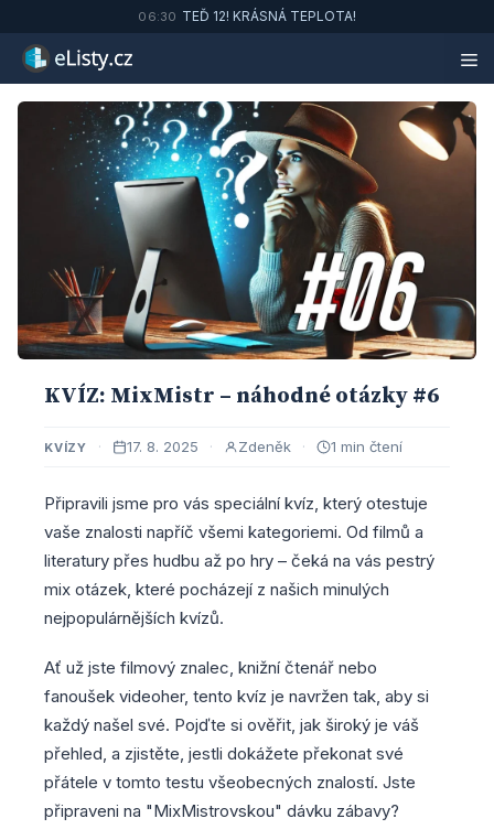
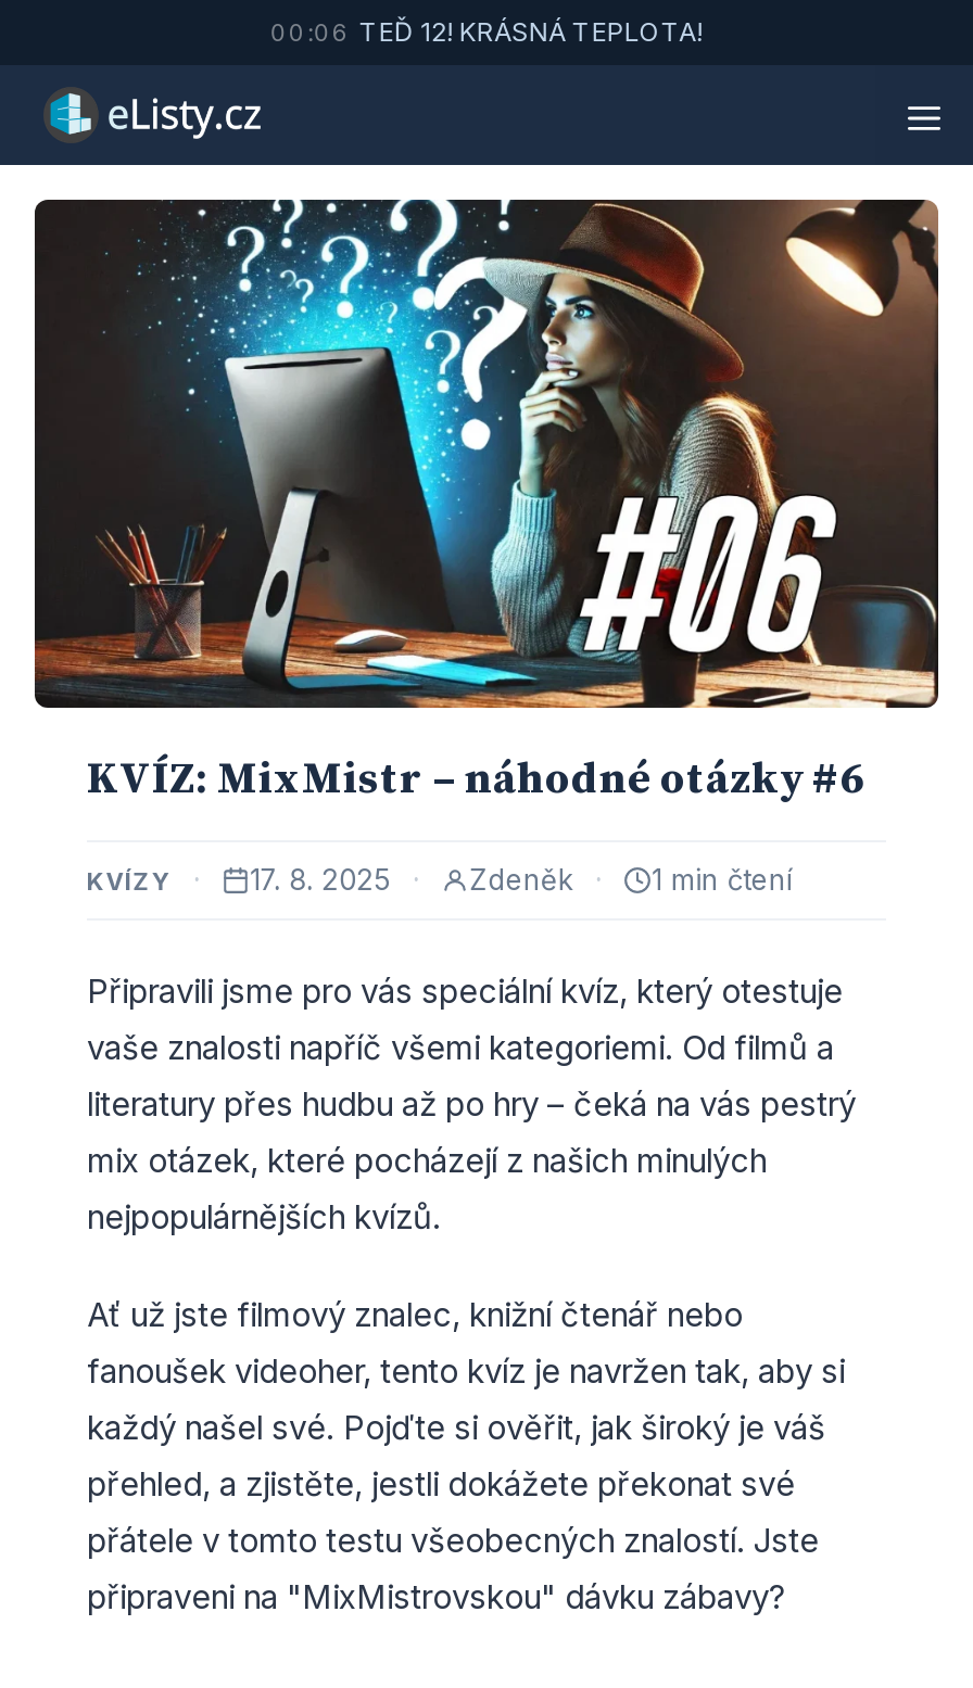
- 06:30 TEĎ 12! KRÁSNÁ TEPLOTA!
+ 00:06 TEĎ 12! KRÁSNÁ TEPLOTA!
